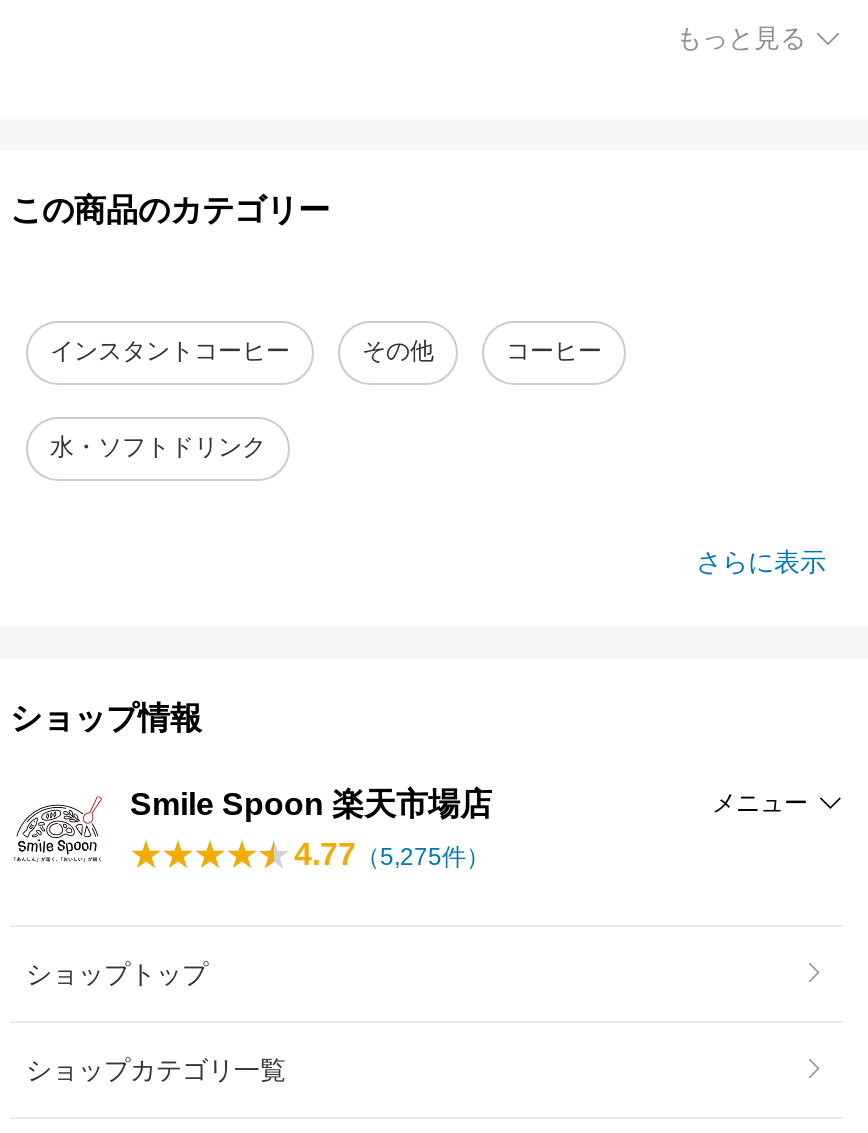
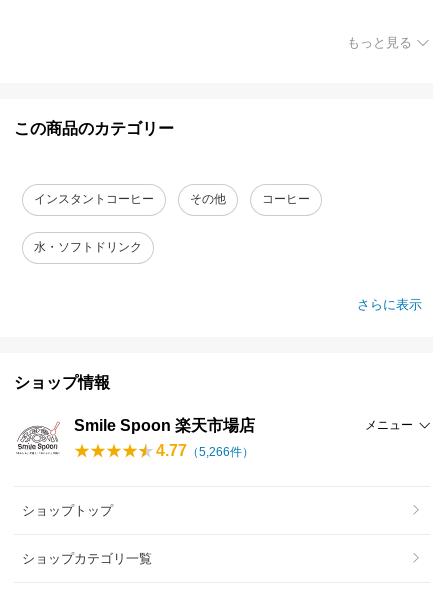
- 4.77（5,275件）
+ 4.77（5,266件）
